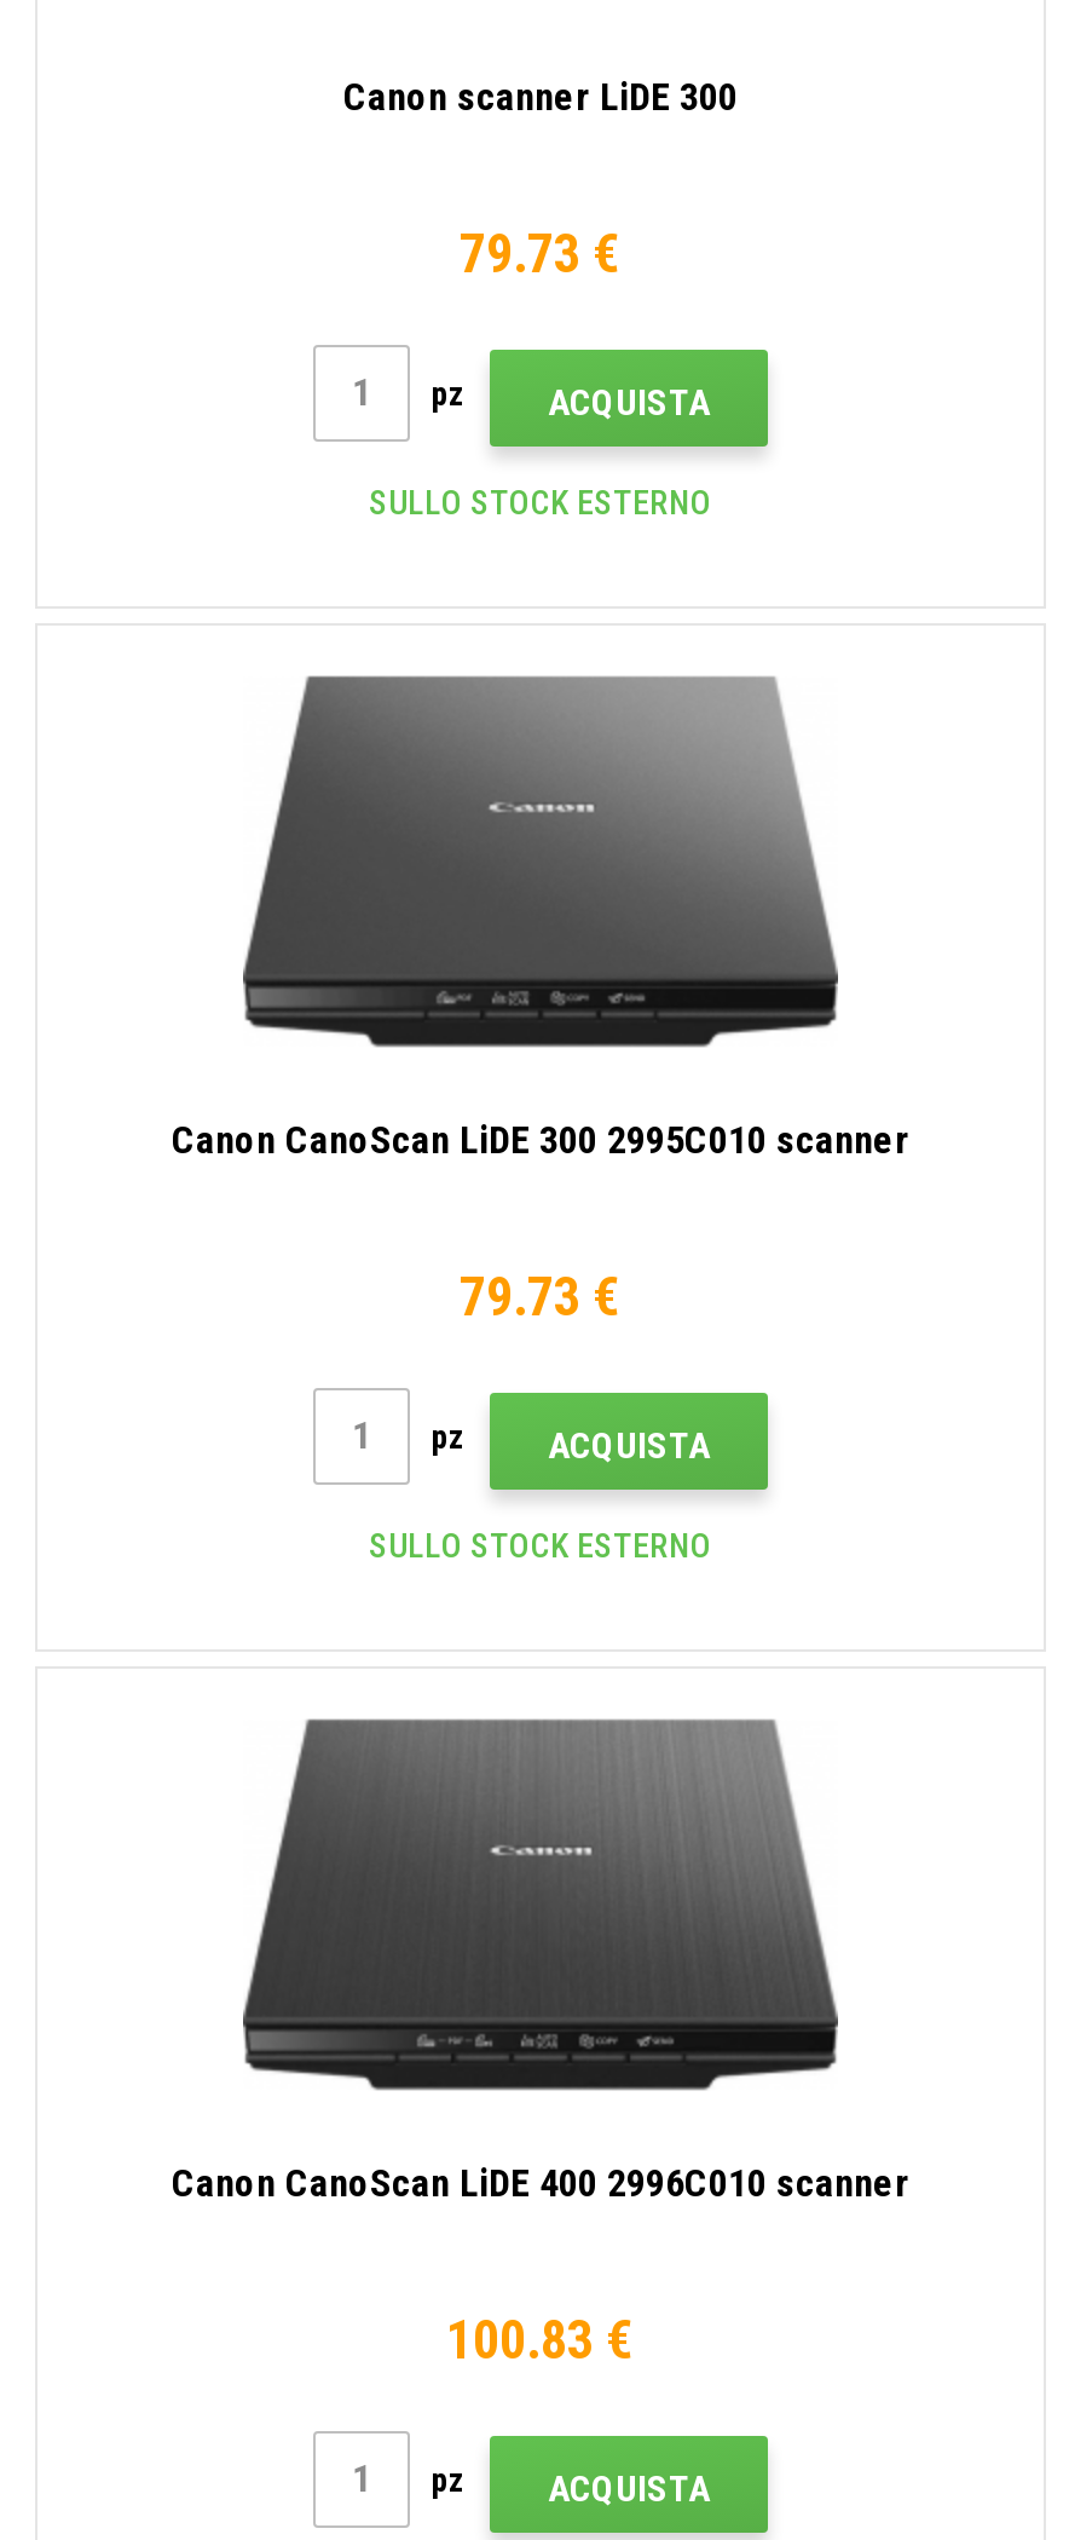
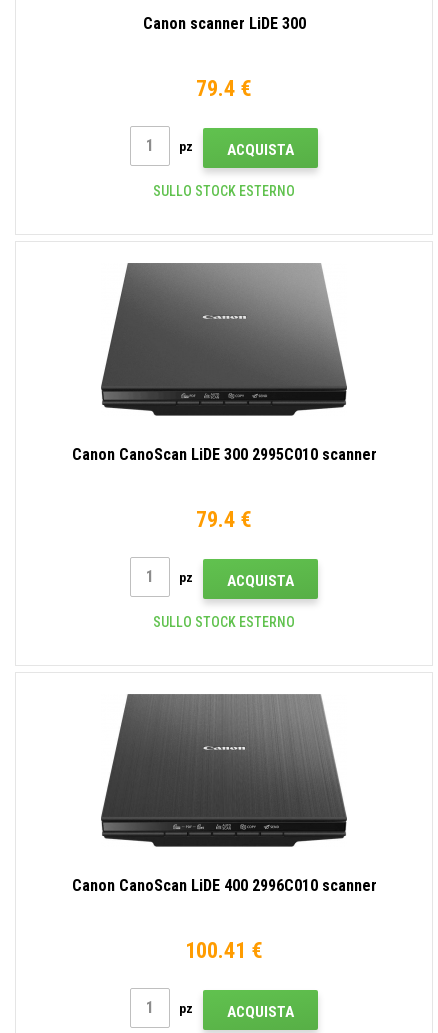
- 79.73 €
+ 79.4 €

- 79.73 €
+ 79.4 €

- 100.83 €
+ 100.41 €
